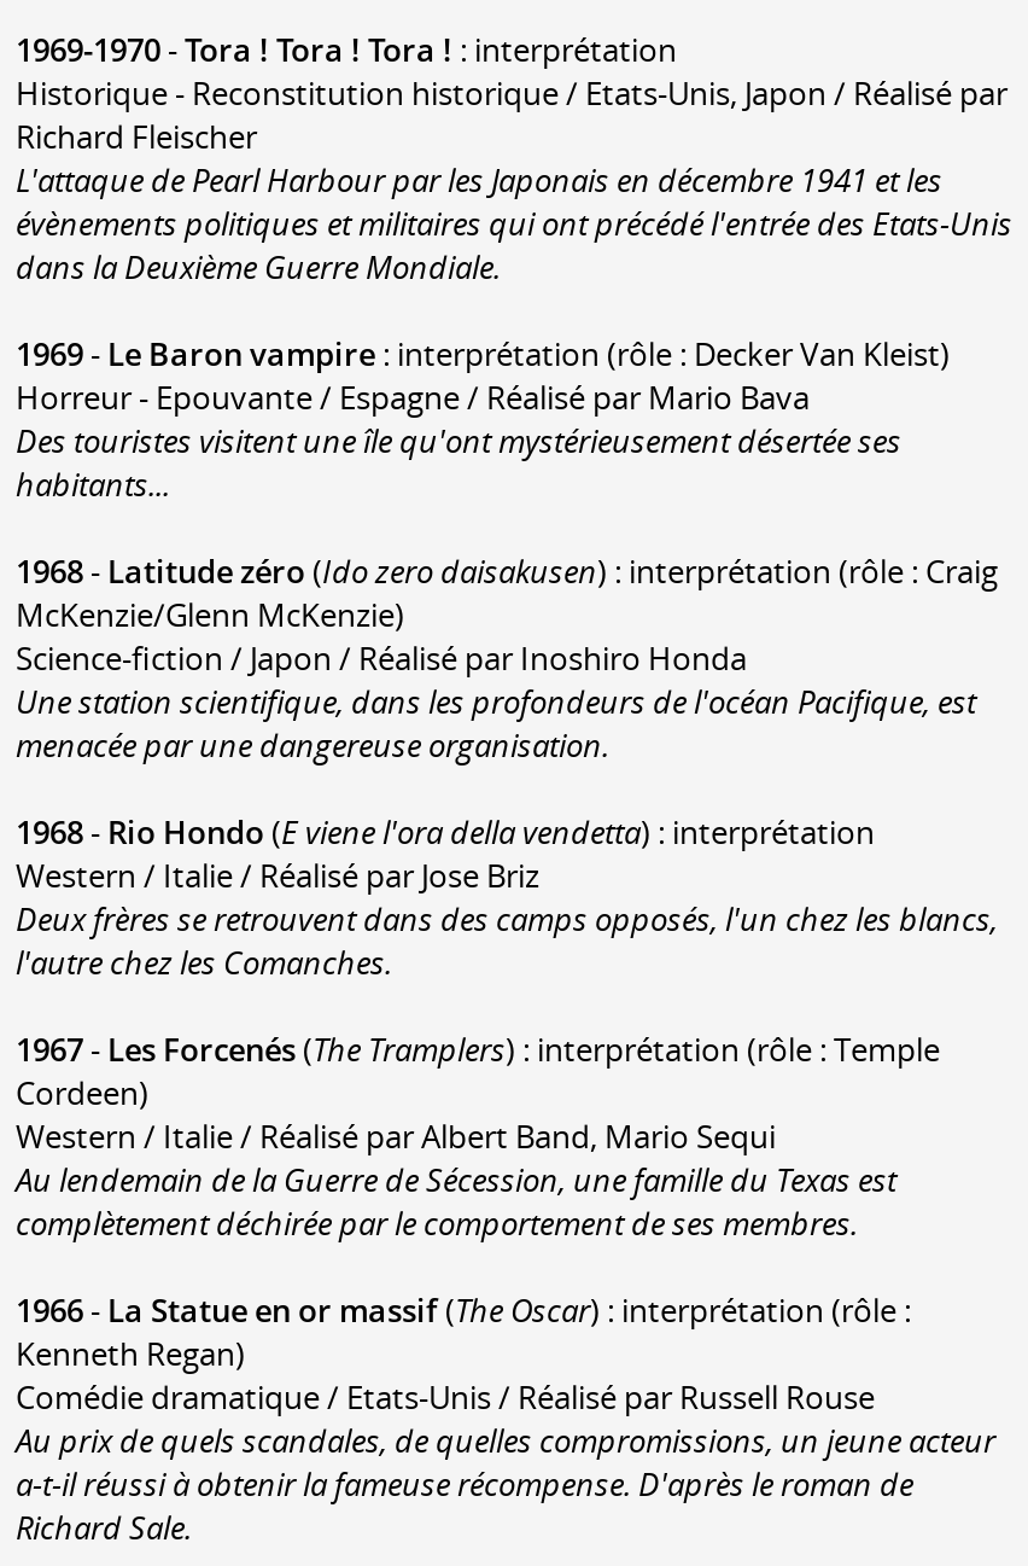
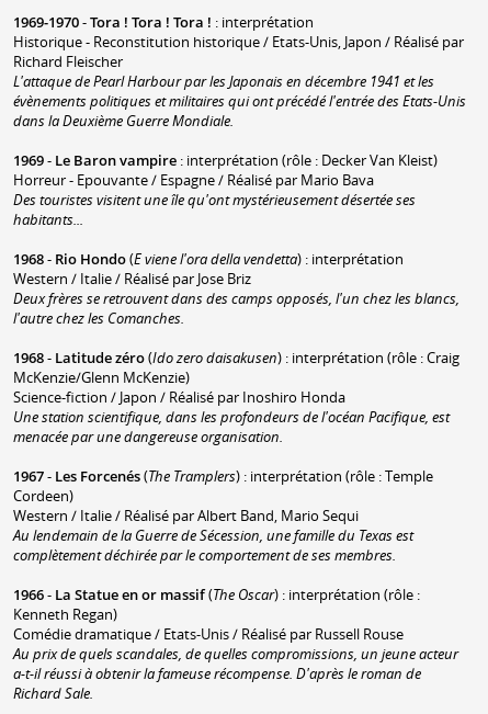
moved down: 1968 - Latitude zéro (Ido zero daisakusen) : interprétation (rôle : Craig | McKenzie/Glenn McKenzie) | Science-fiction / Japon / Réalisé par Inoshiro Honda | Une station scientifique, dans les profondeurs de l'océan Pacifique, est | menacée par une dangereuse organisation.

moved up: 1968 - Rio Hondo (E viene l'ora della vendetta) : interprétation | Western / Italie / Réalisé par Jose Briz | Deux frères se retrouvent dans des camps opposés, l'un chez les blancs, | l'autre chez les Comanches.
